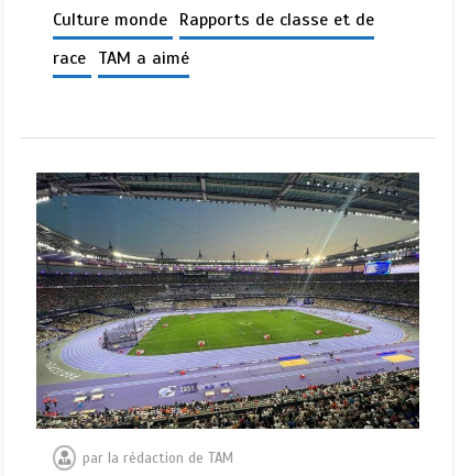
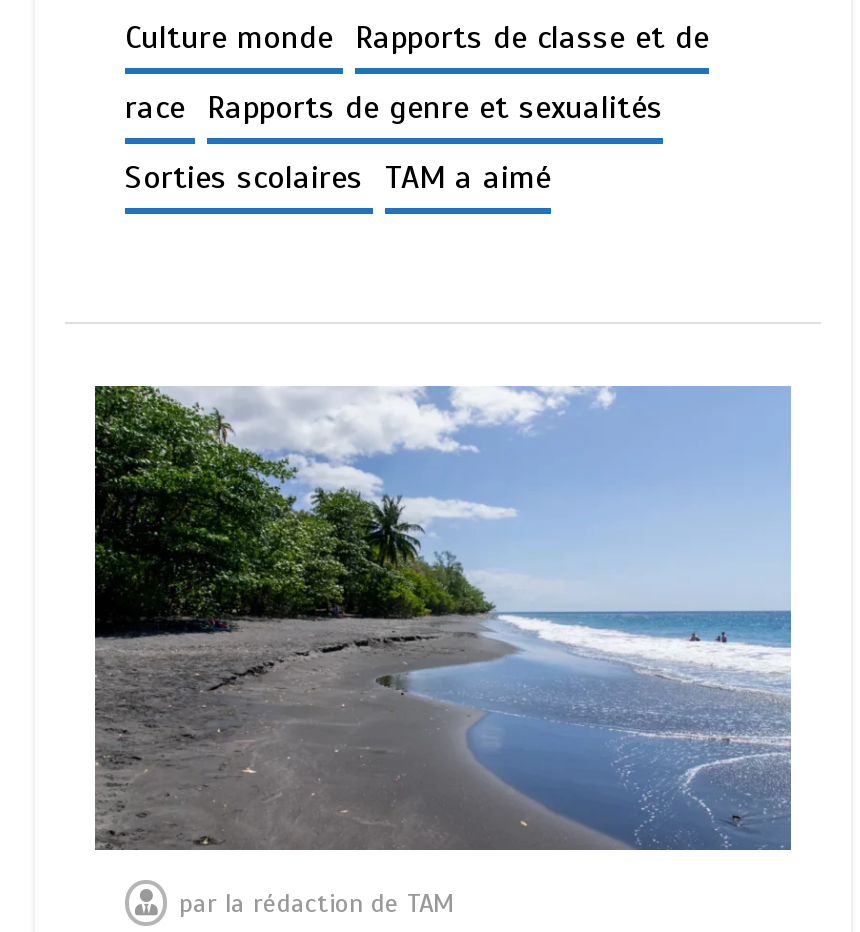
- race TAM a aimé
+ race Rapports de genre et sexualités
+ Sorties scolaires TAM a aimé

- [image]
+ [image]
